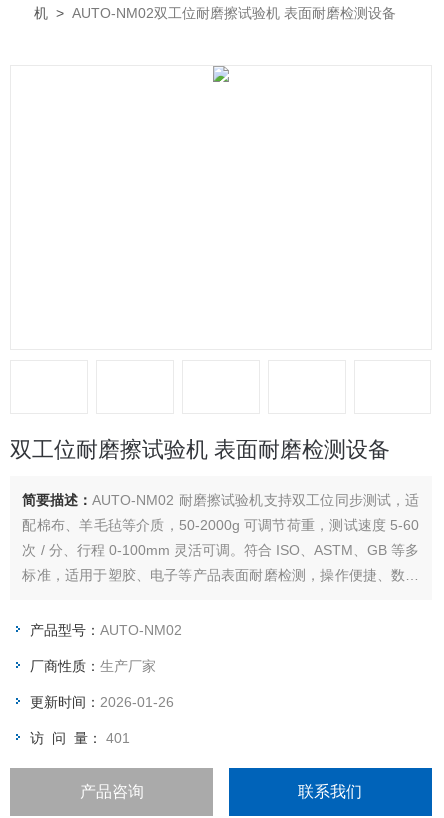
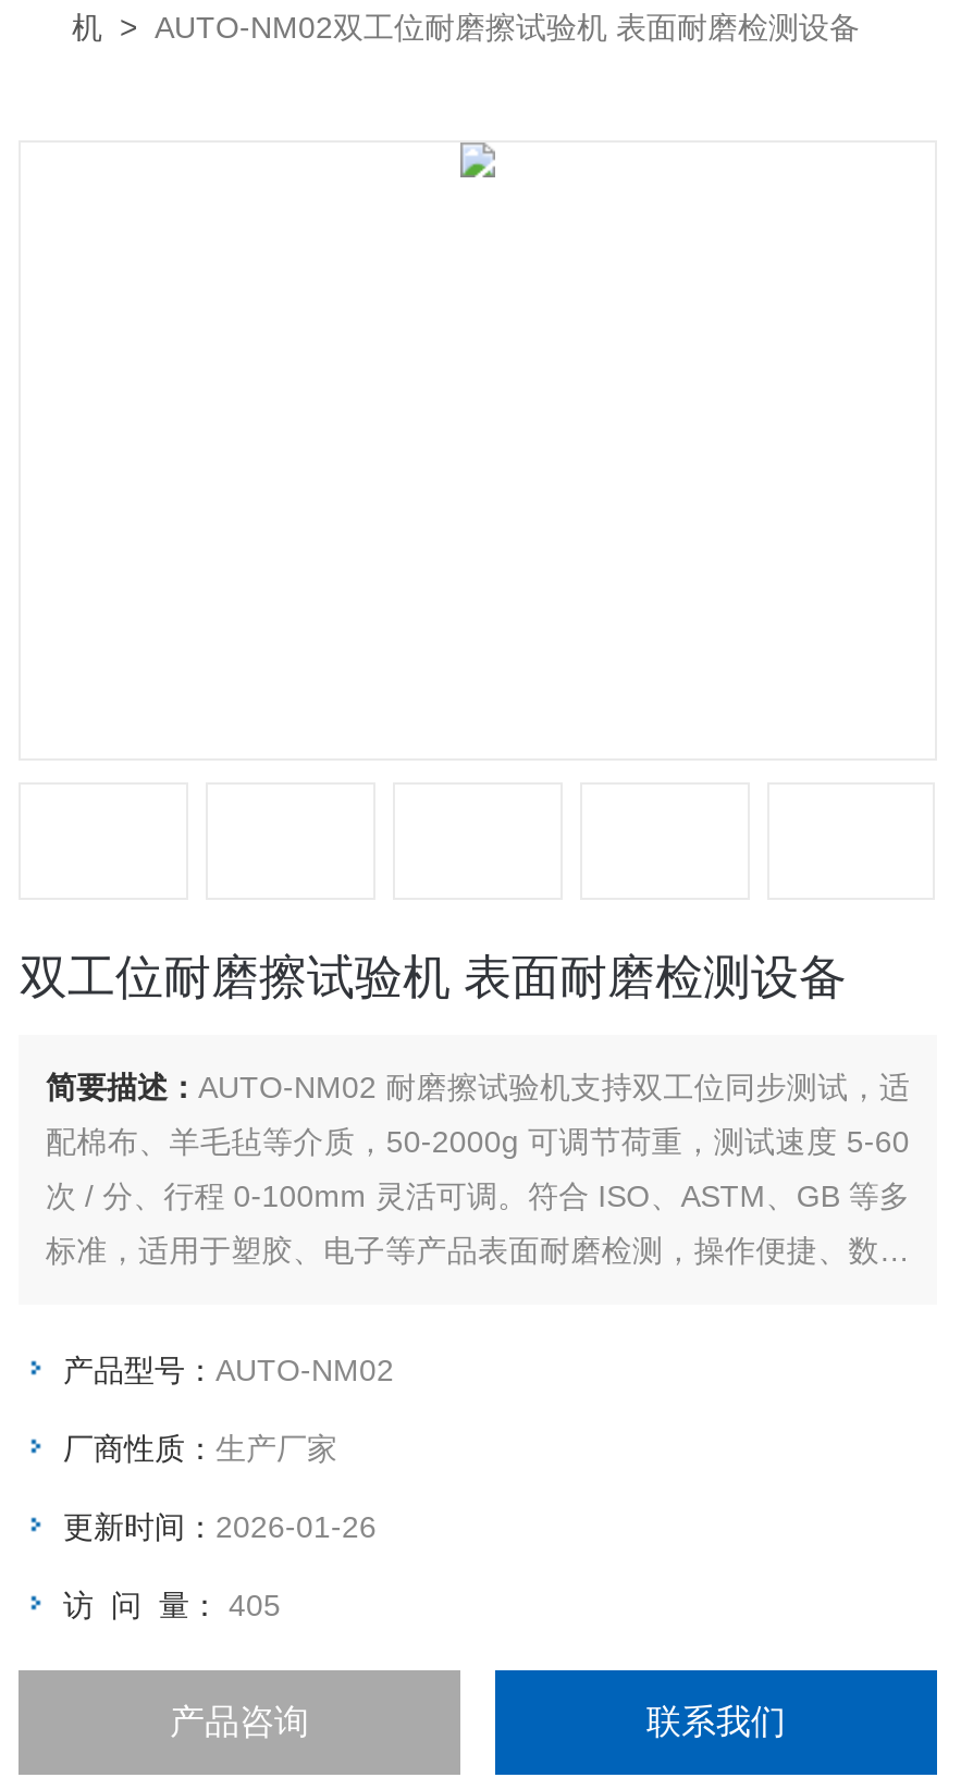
- 访 问 量：401
+ 访 问 量：405
